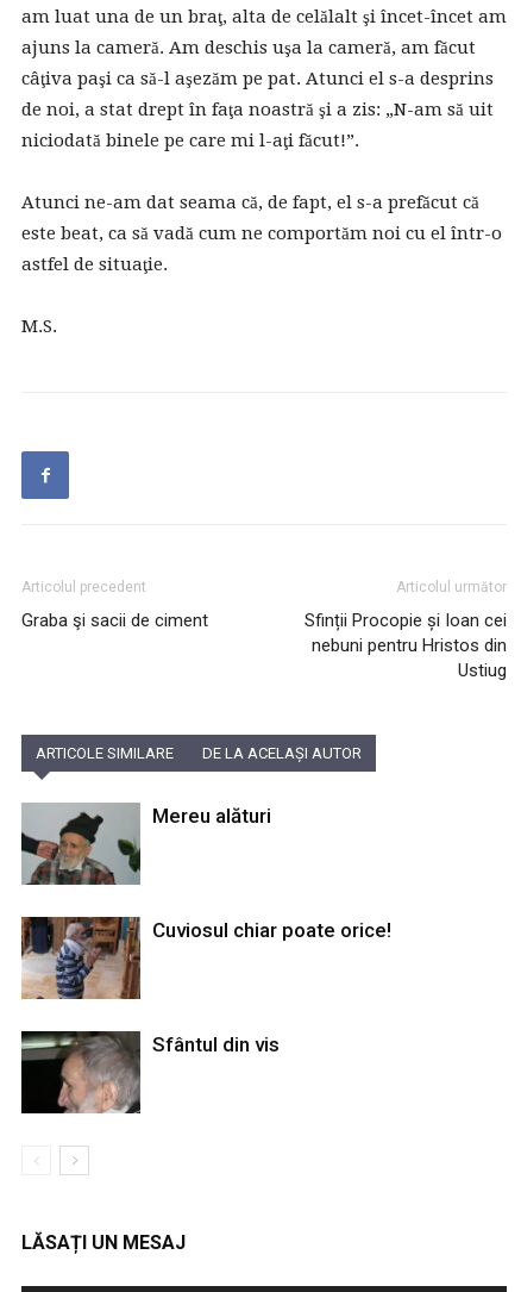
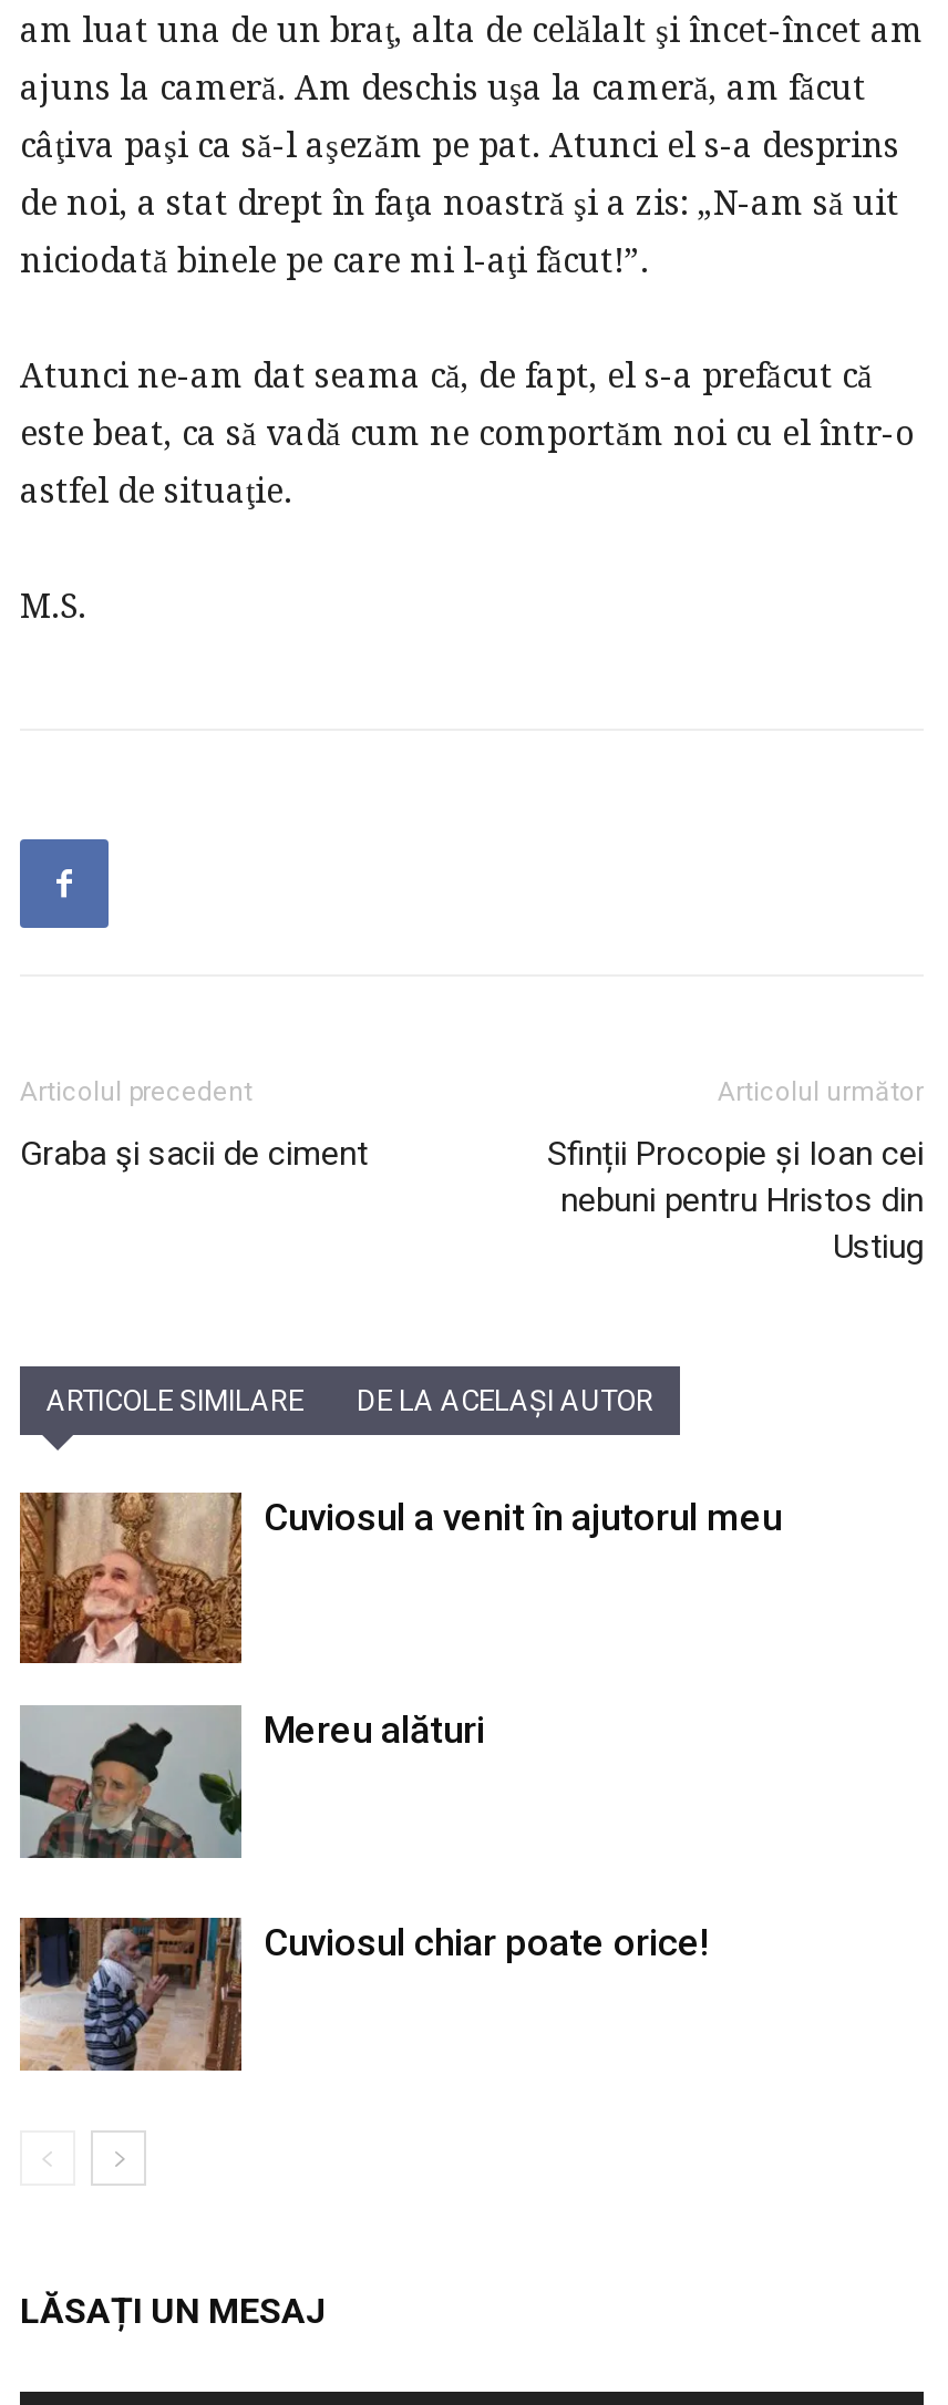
+ [image]
+ Cuviosul a venit în ajutorul meu

moved down: [image] | Mereu alături | Cuviosul chiar poate orice!

moved down: [image]

- [image]
- Sfântul din vis
